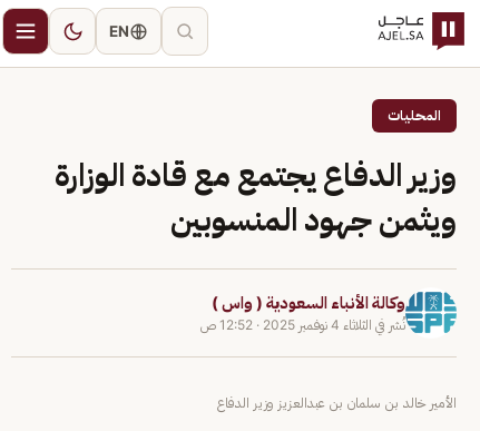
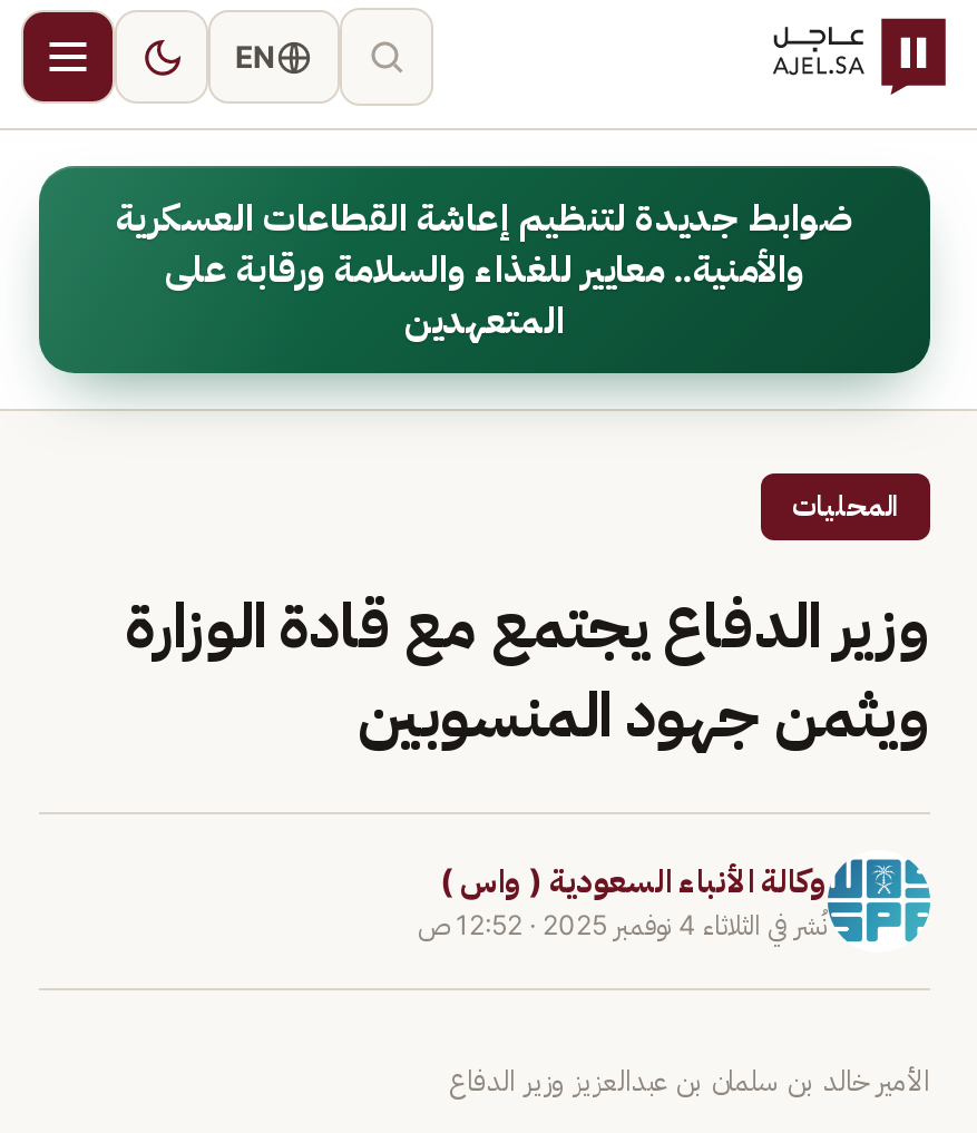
+ [image]
+ ضوابط جديدة لتنظيم إعاشة القطاعات العسكرية
+ والأمنية.. معايير للغذاء والسلامة ورقابة على
+ المتعهدين
